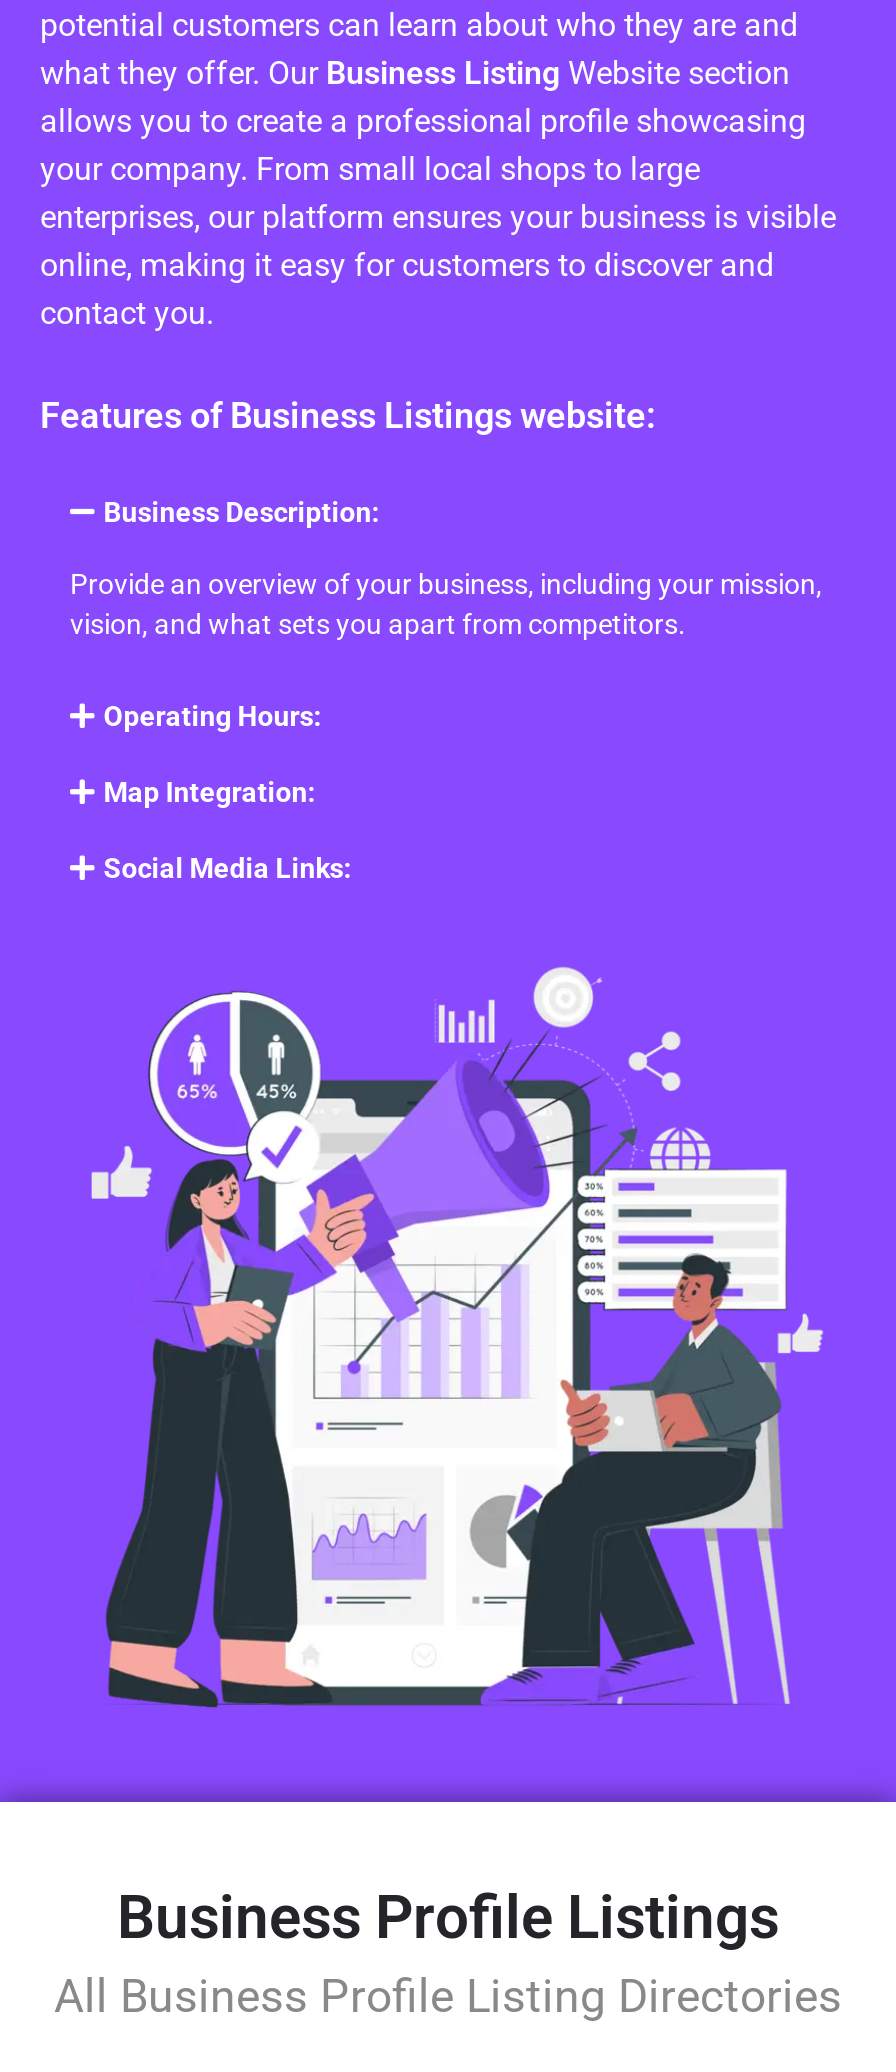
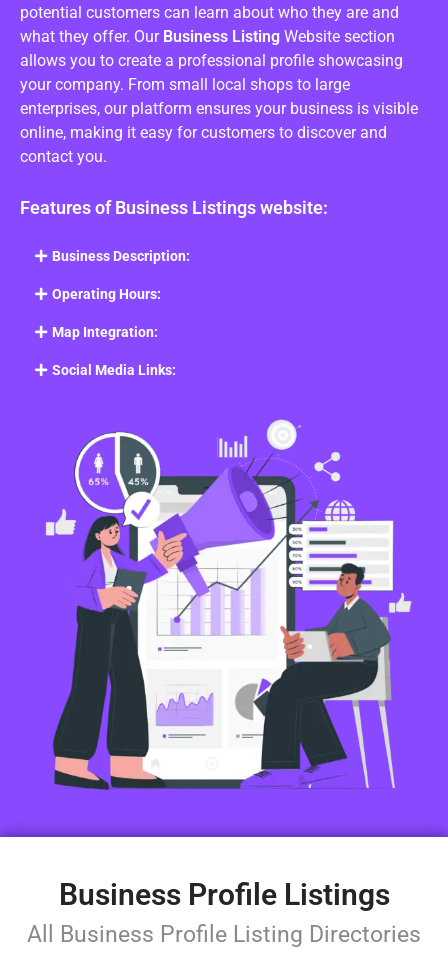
- Provide an overview of your business, including your mission,
- vision, and what sets you apart from competitors.
